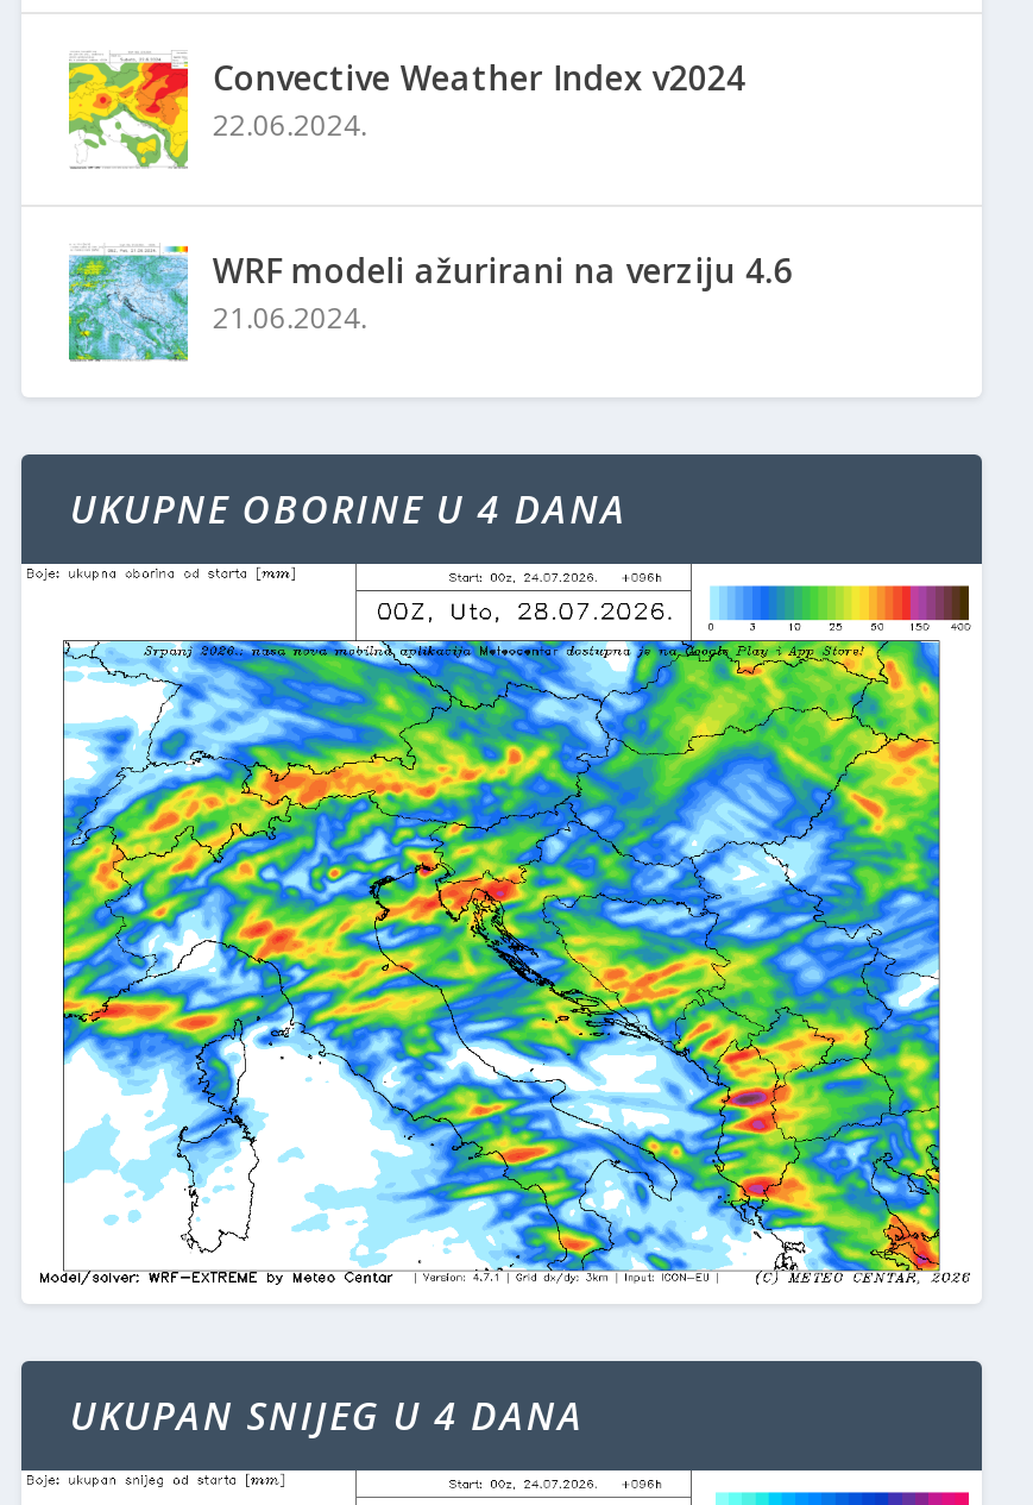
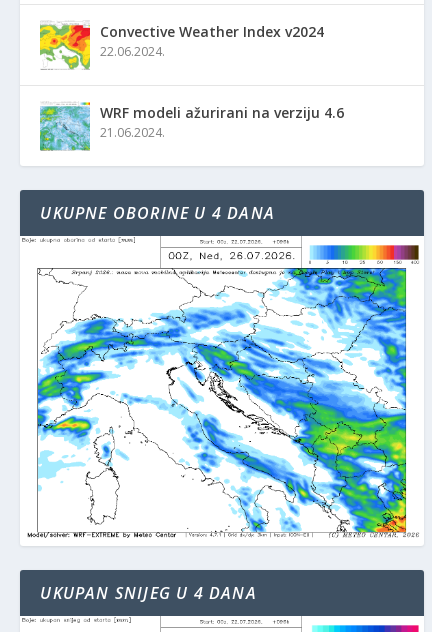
- [image]
+ [image]
